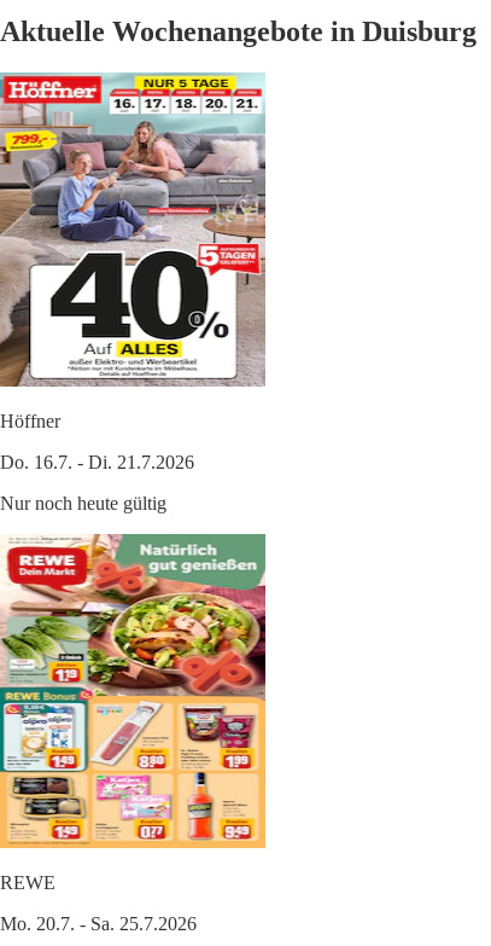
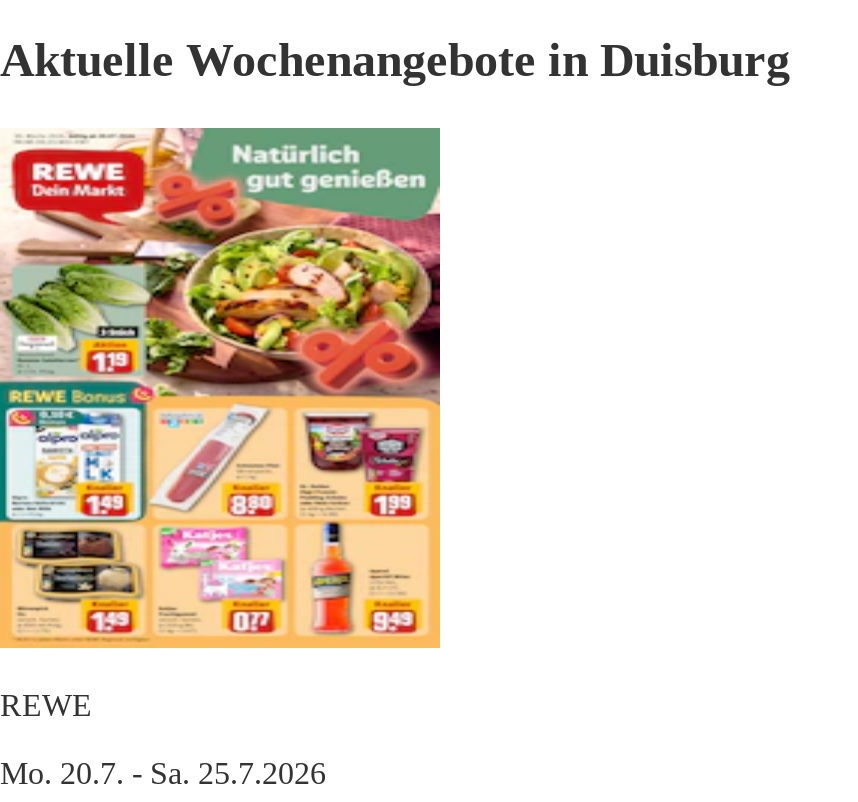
- [image]
- Höffner
- Do. 16.7. - Di. 21.7.2026
- Nur noch heute gültig
